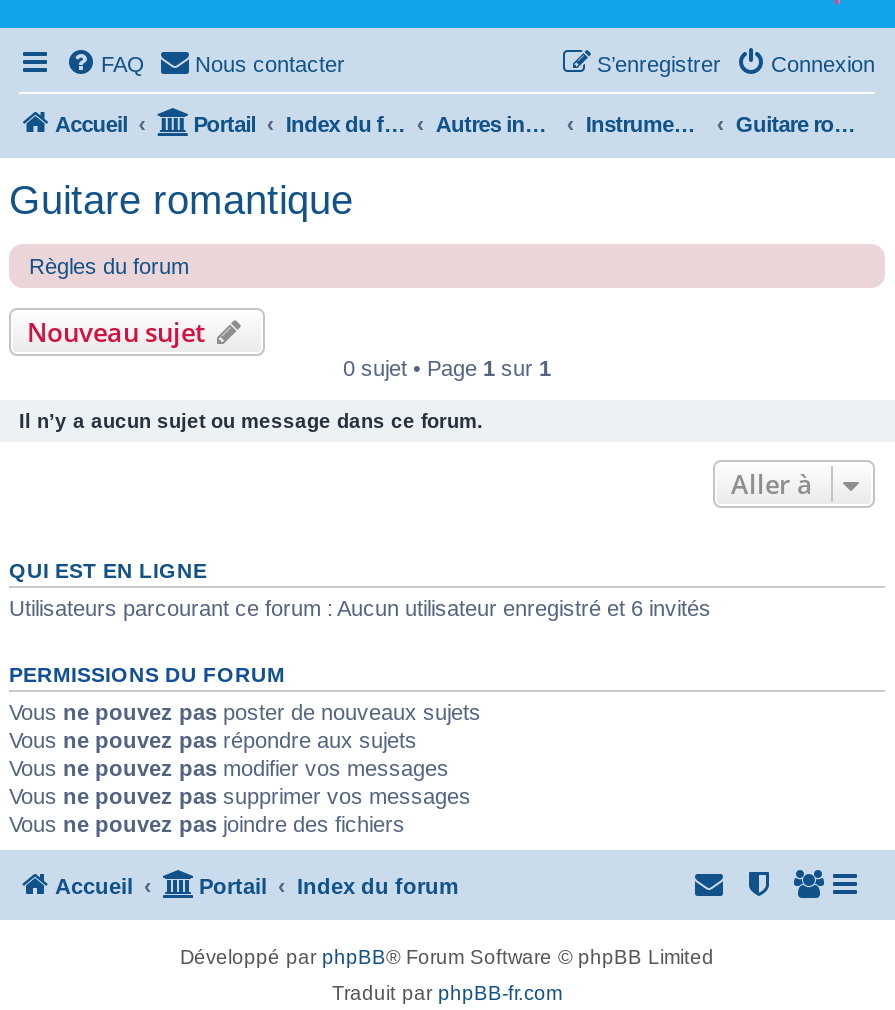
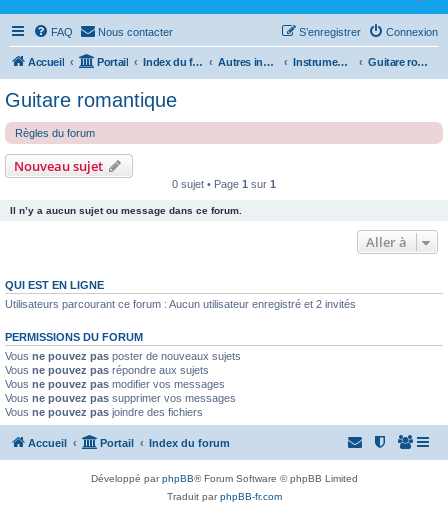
- Utilisateurs parcourant ce forum : Aucun utilisateur enregistré et 6 invités
+ Utilisateurs parcourant ce forum : Aucun utilisateur enregistré et 2 invités
